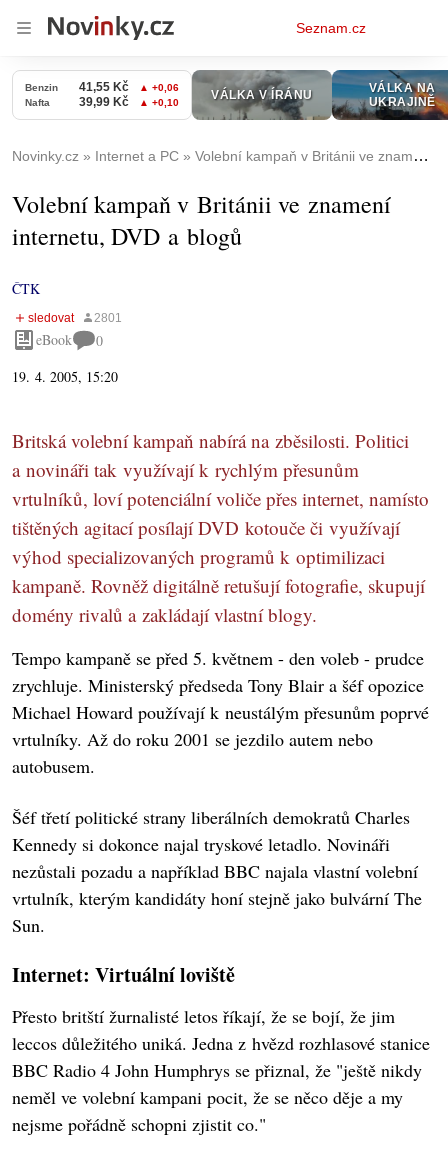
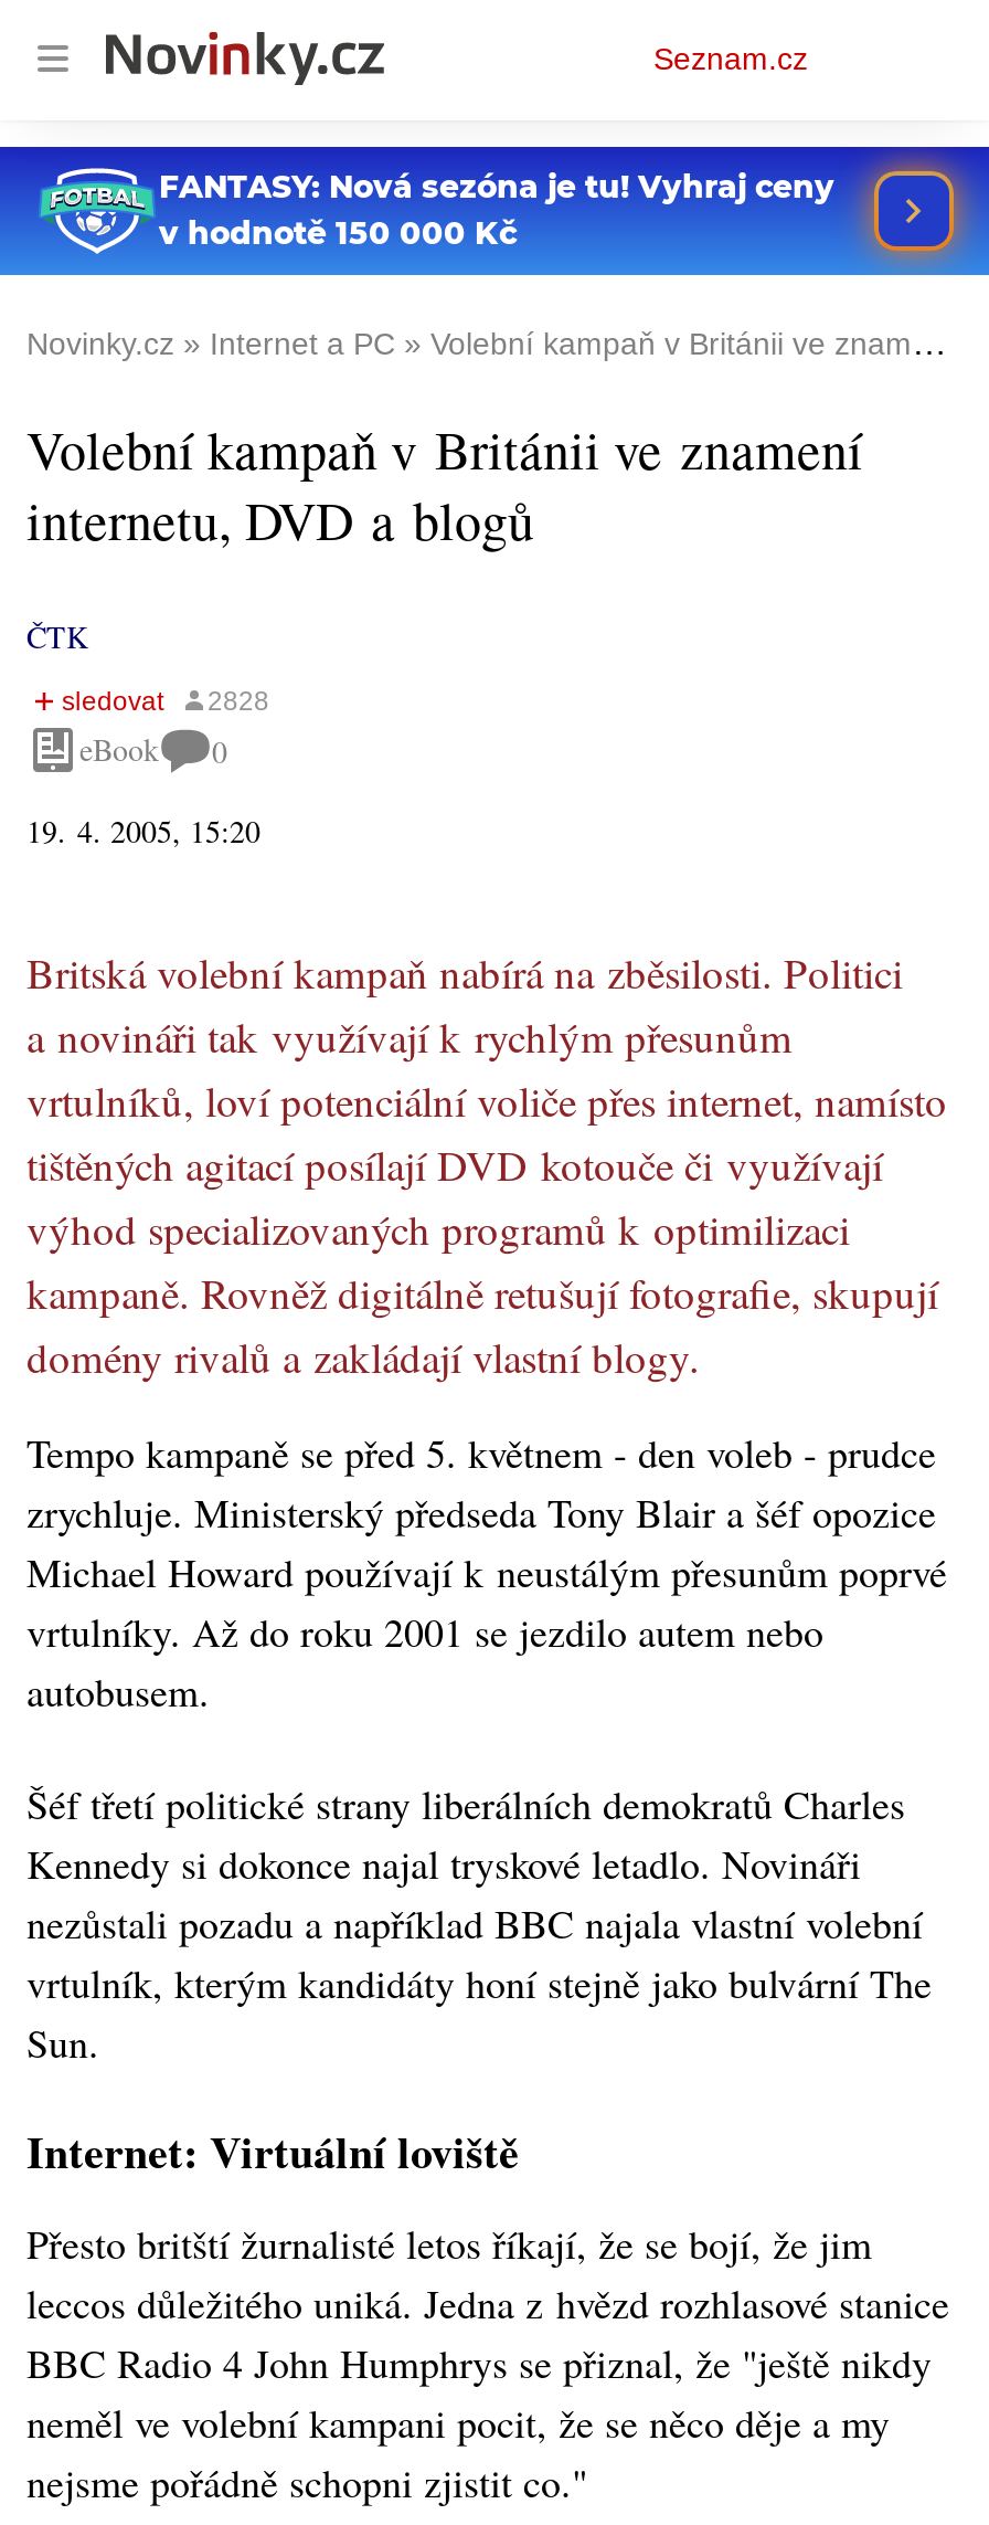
- [image]
+ [image]
